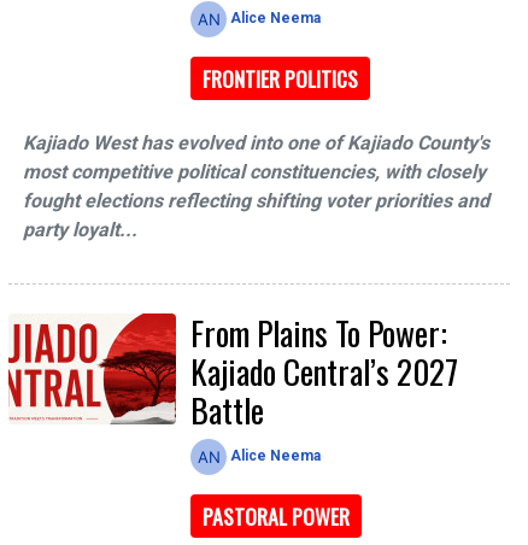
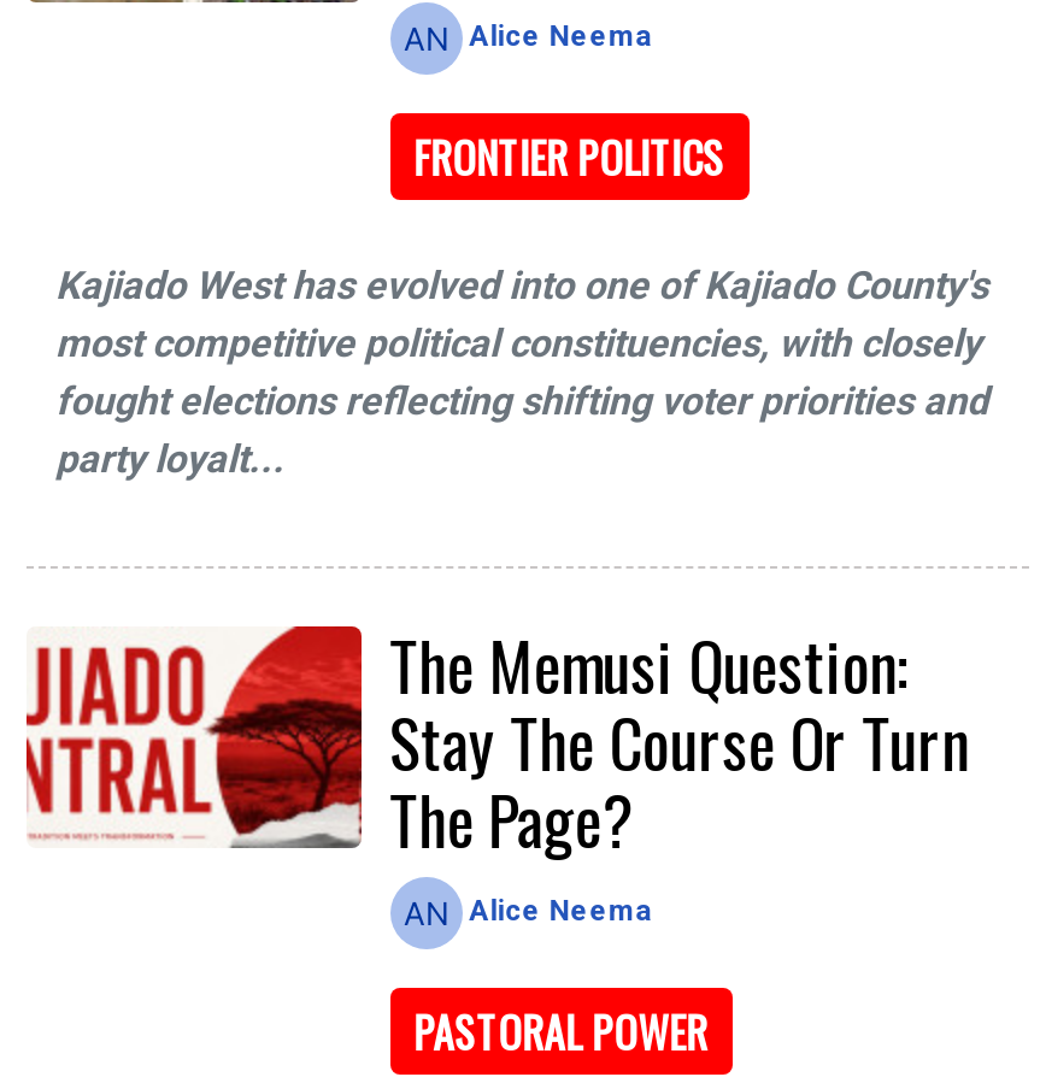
- From Plains To Power:
- Kajiado Central’s 2027
- Battle
+ The Memusi Question:
+ Stay The Course Or Turn
+ The Page?
